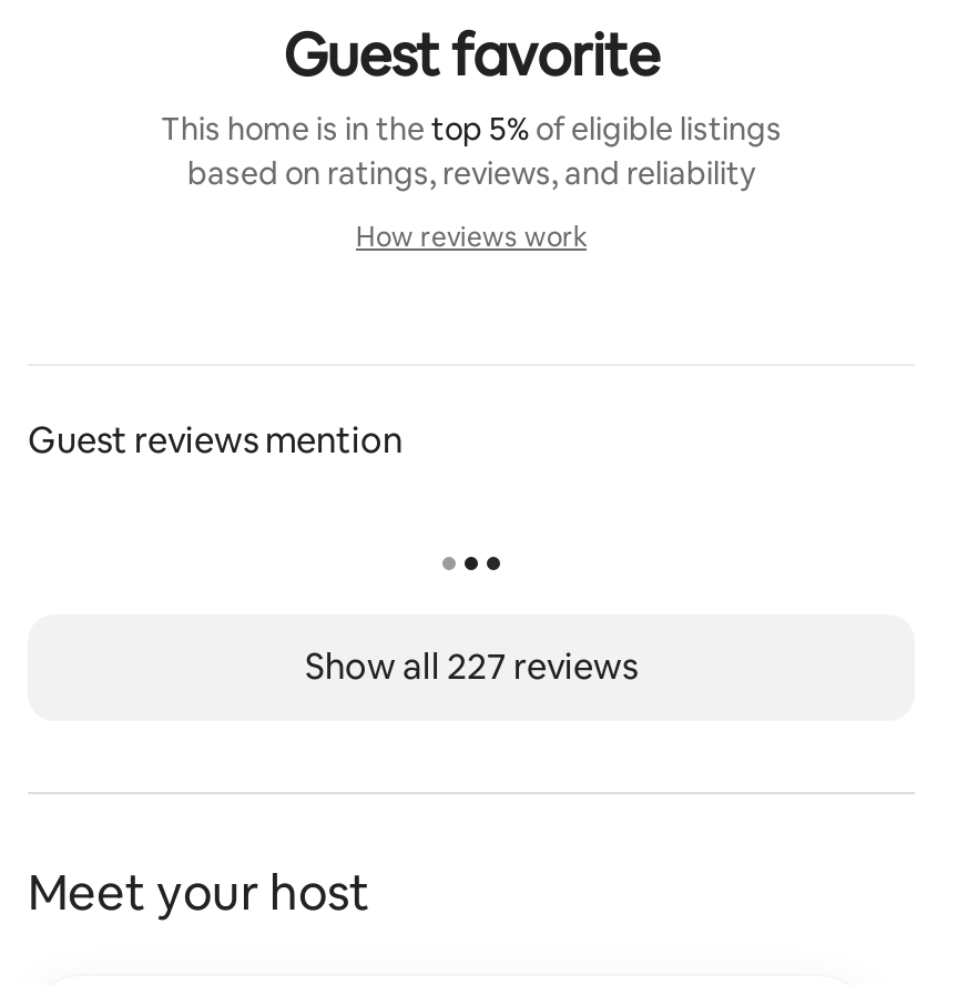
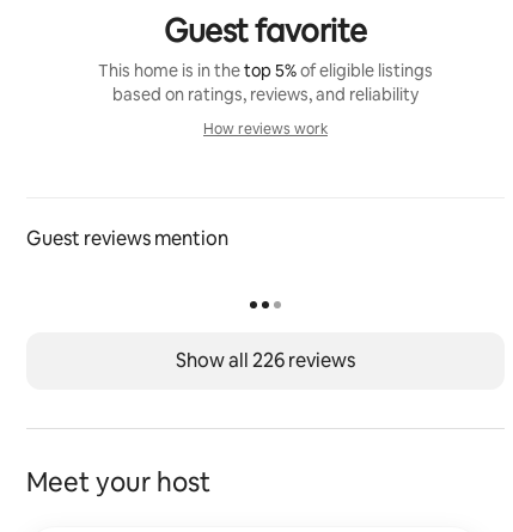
- Show all 227 reviews
+ Show all 226 reviews
